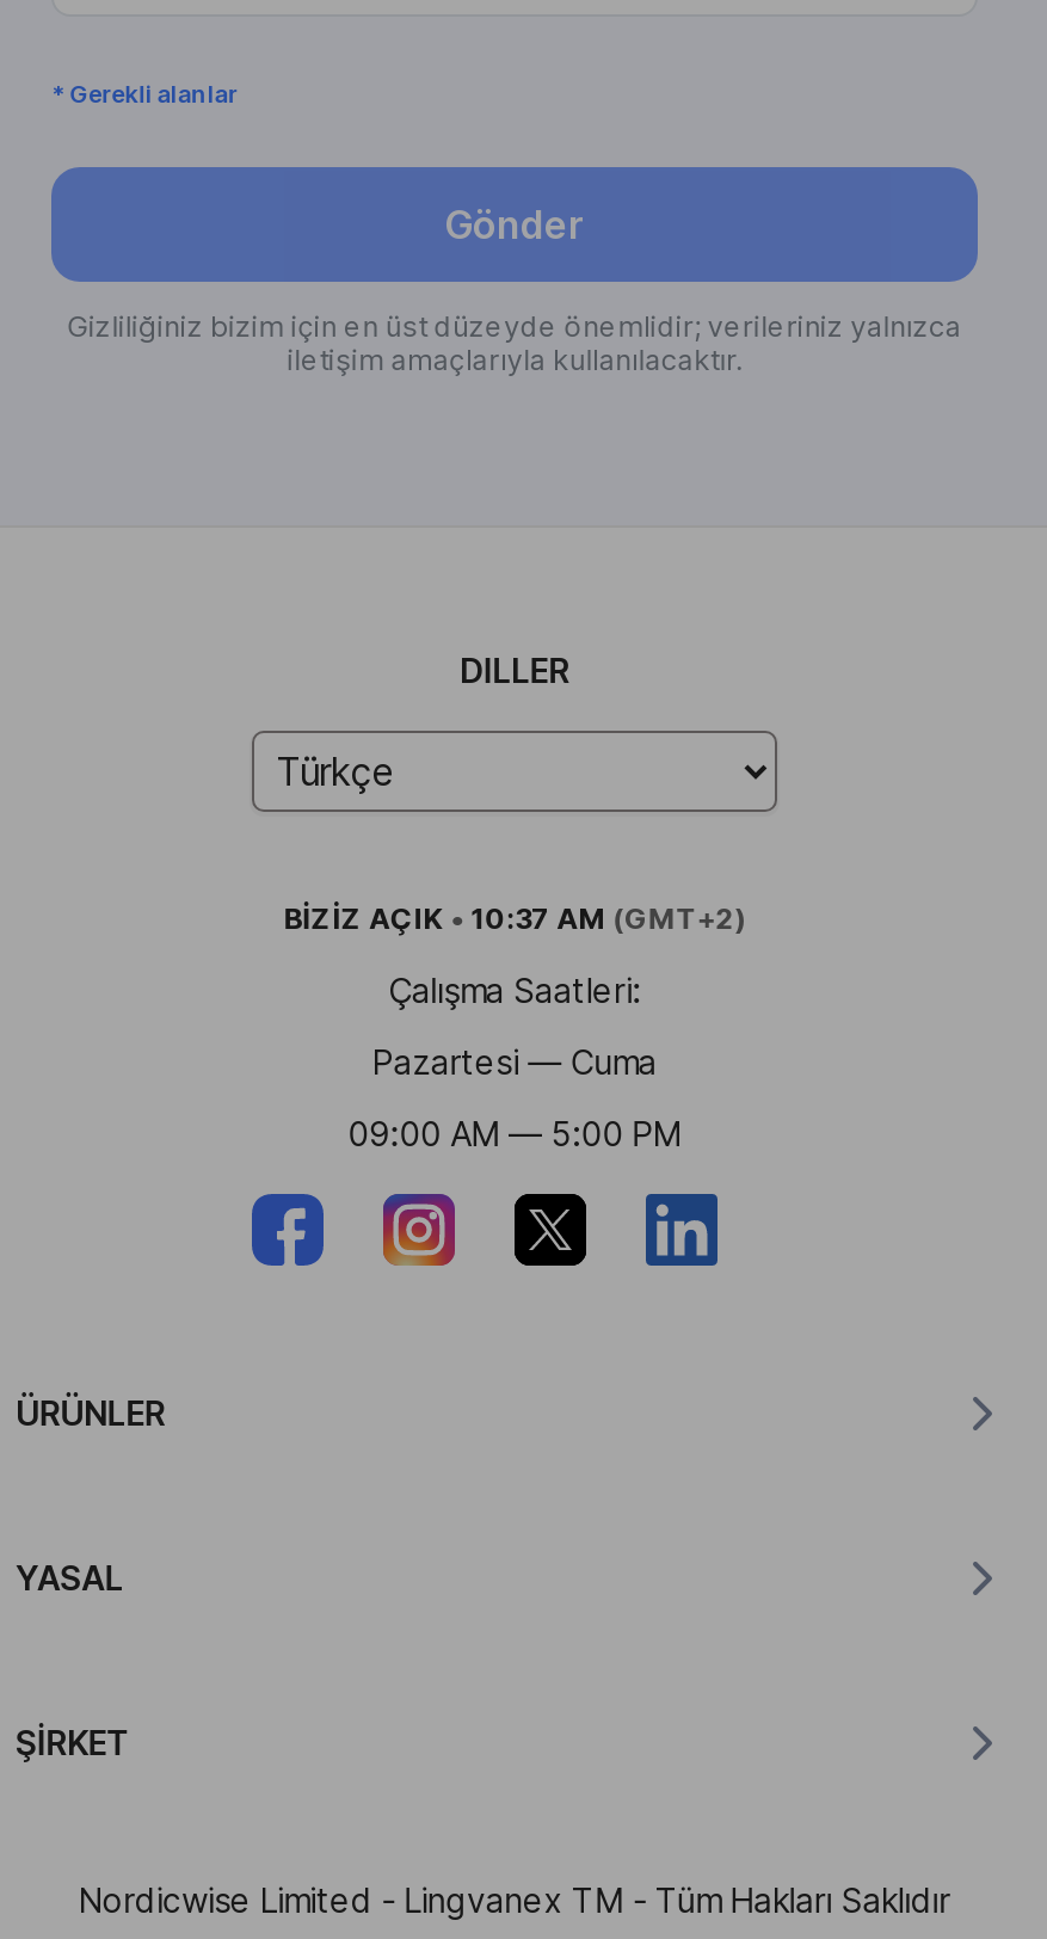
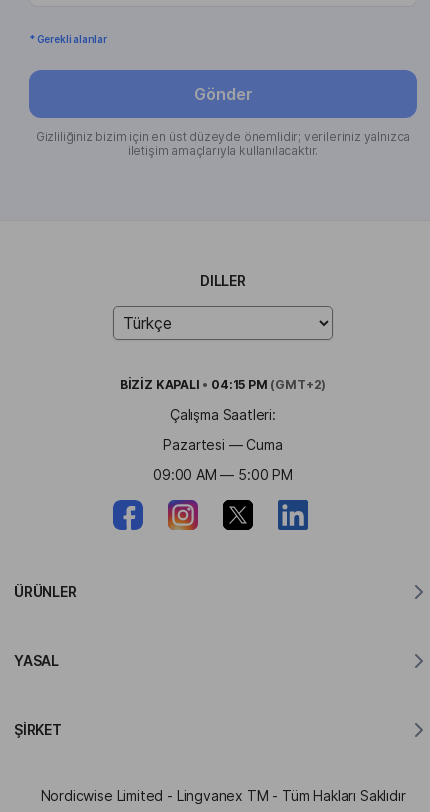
- BİZİZ AÇIK • 10:37 AM (GMT+2)
+ BİZİZ KAPALI • 04:15 PM (GMT+2)
